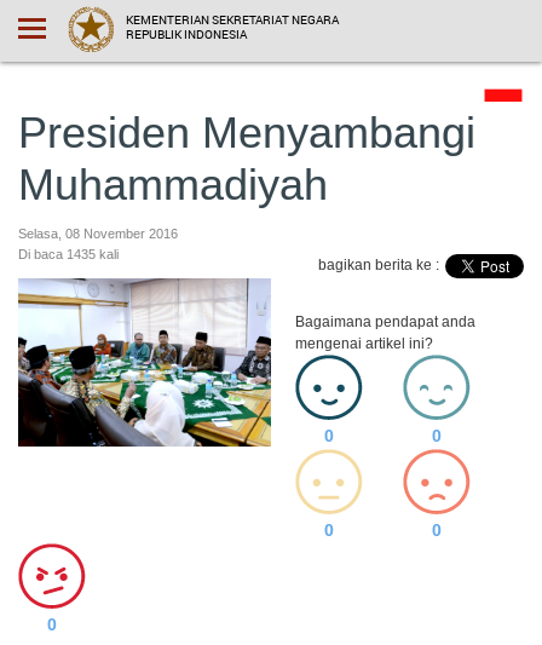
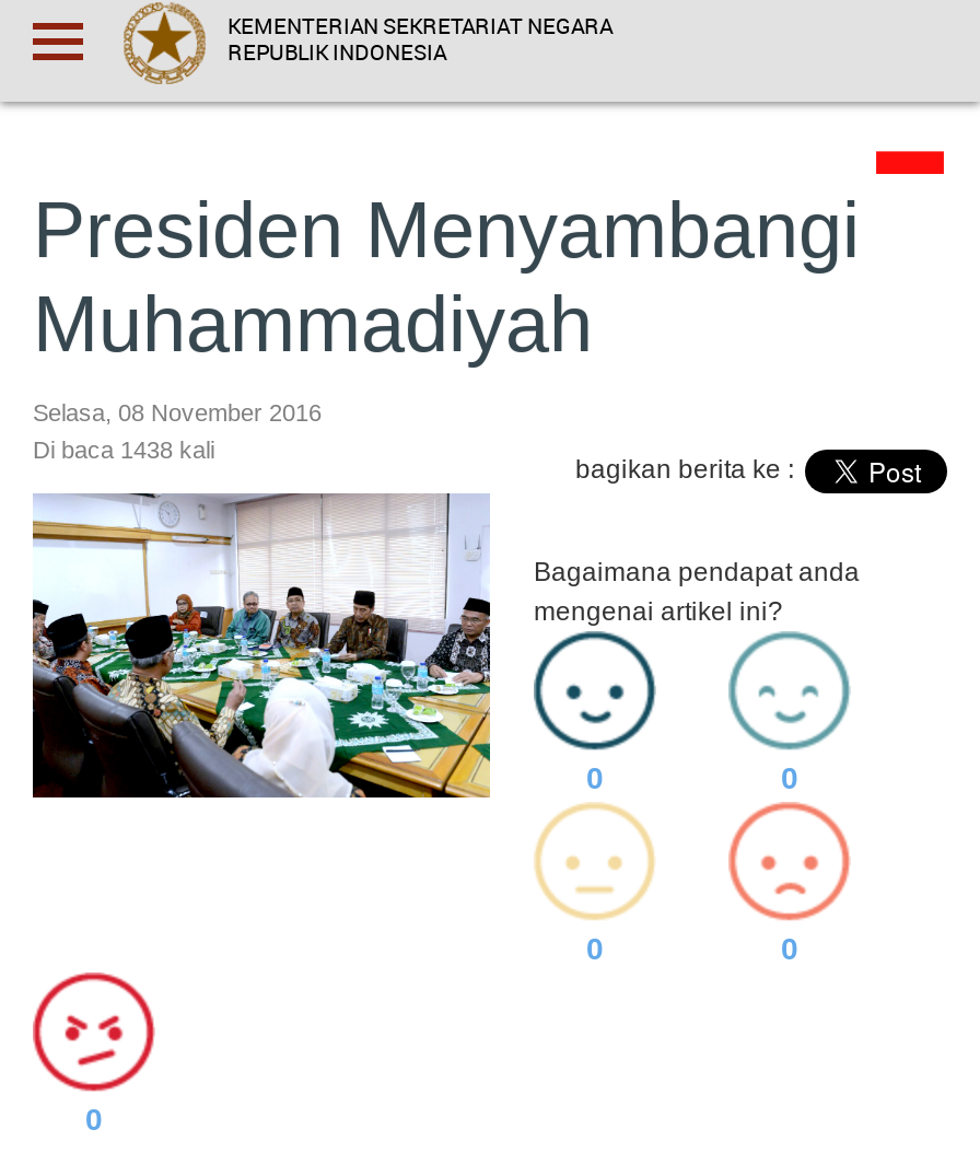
- Di baca 1435 kali
+ Di baca 1438 kali
